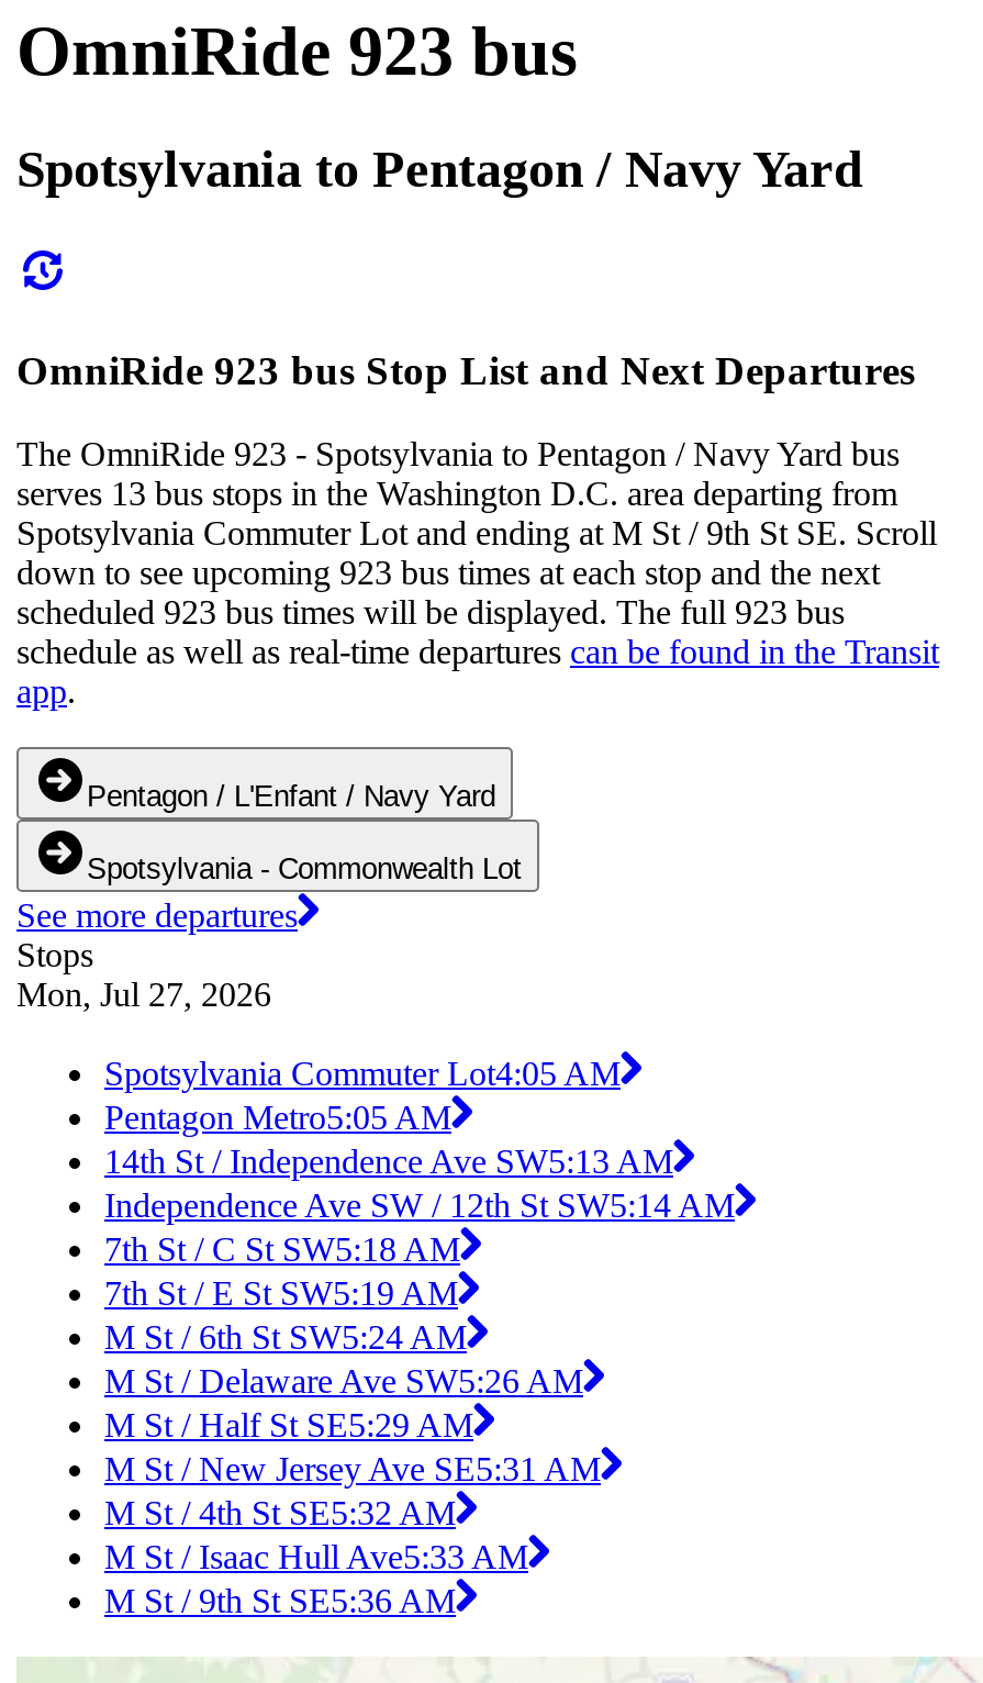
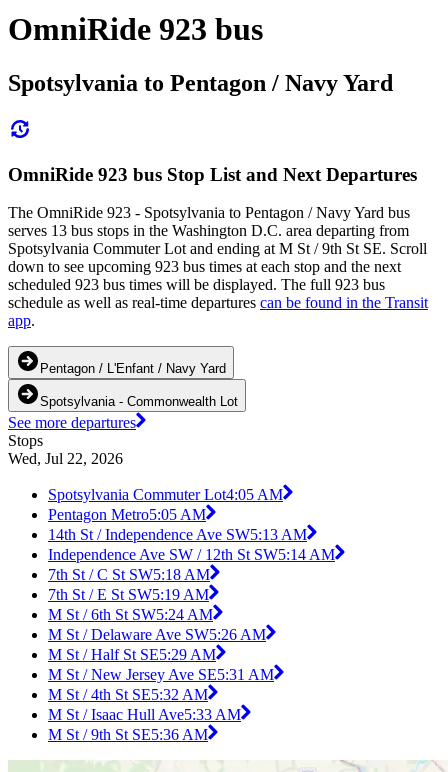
- Mon, Jul 27, 2026
+ Wed, Jul 22, 2026
